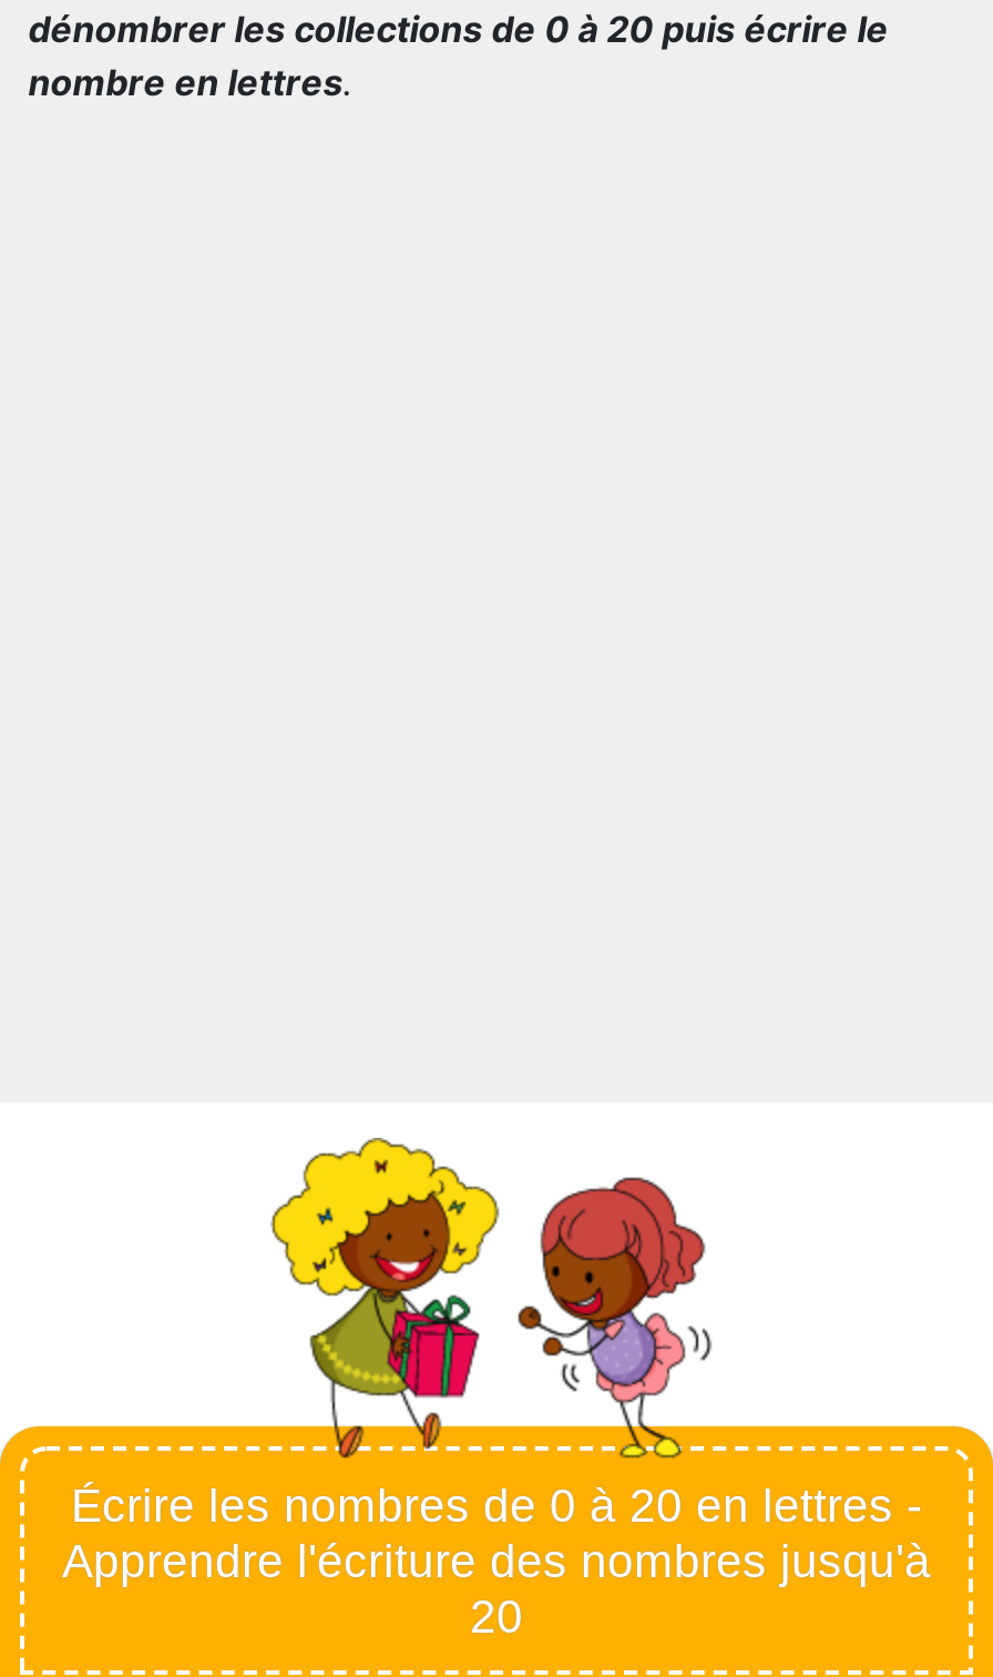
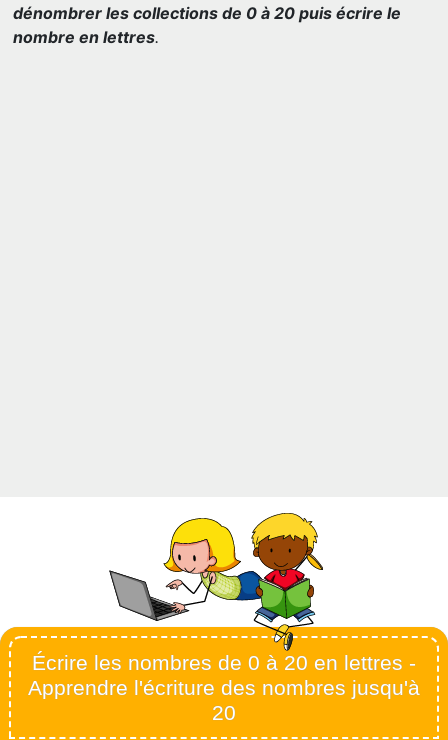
- [image]
+ [image]
